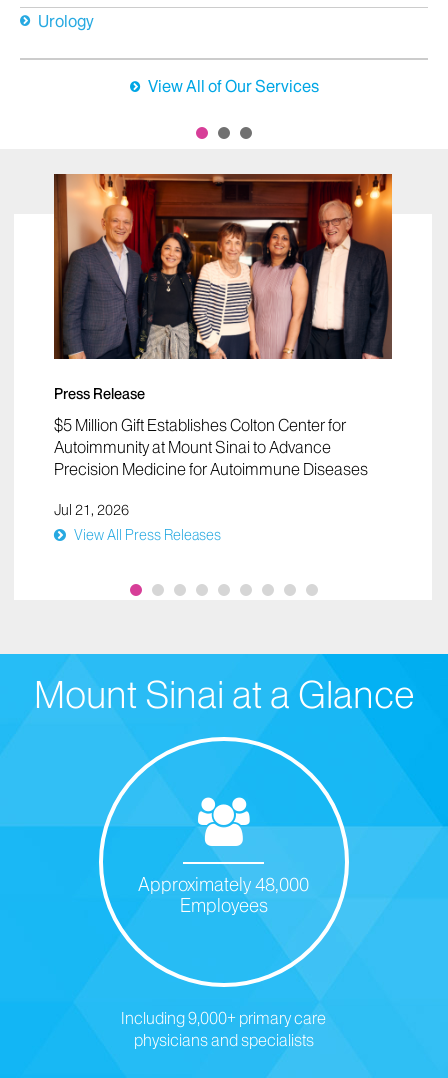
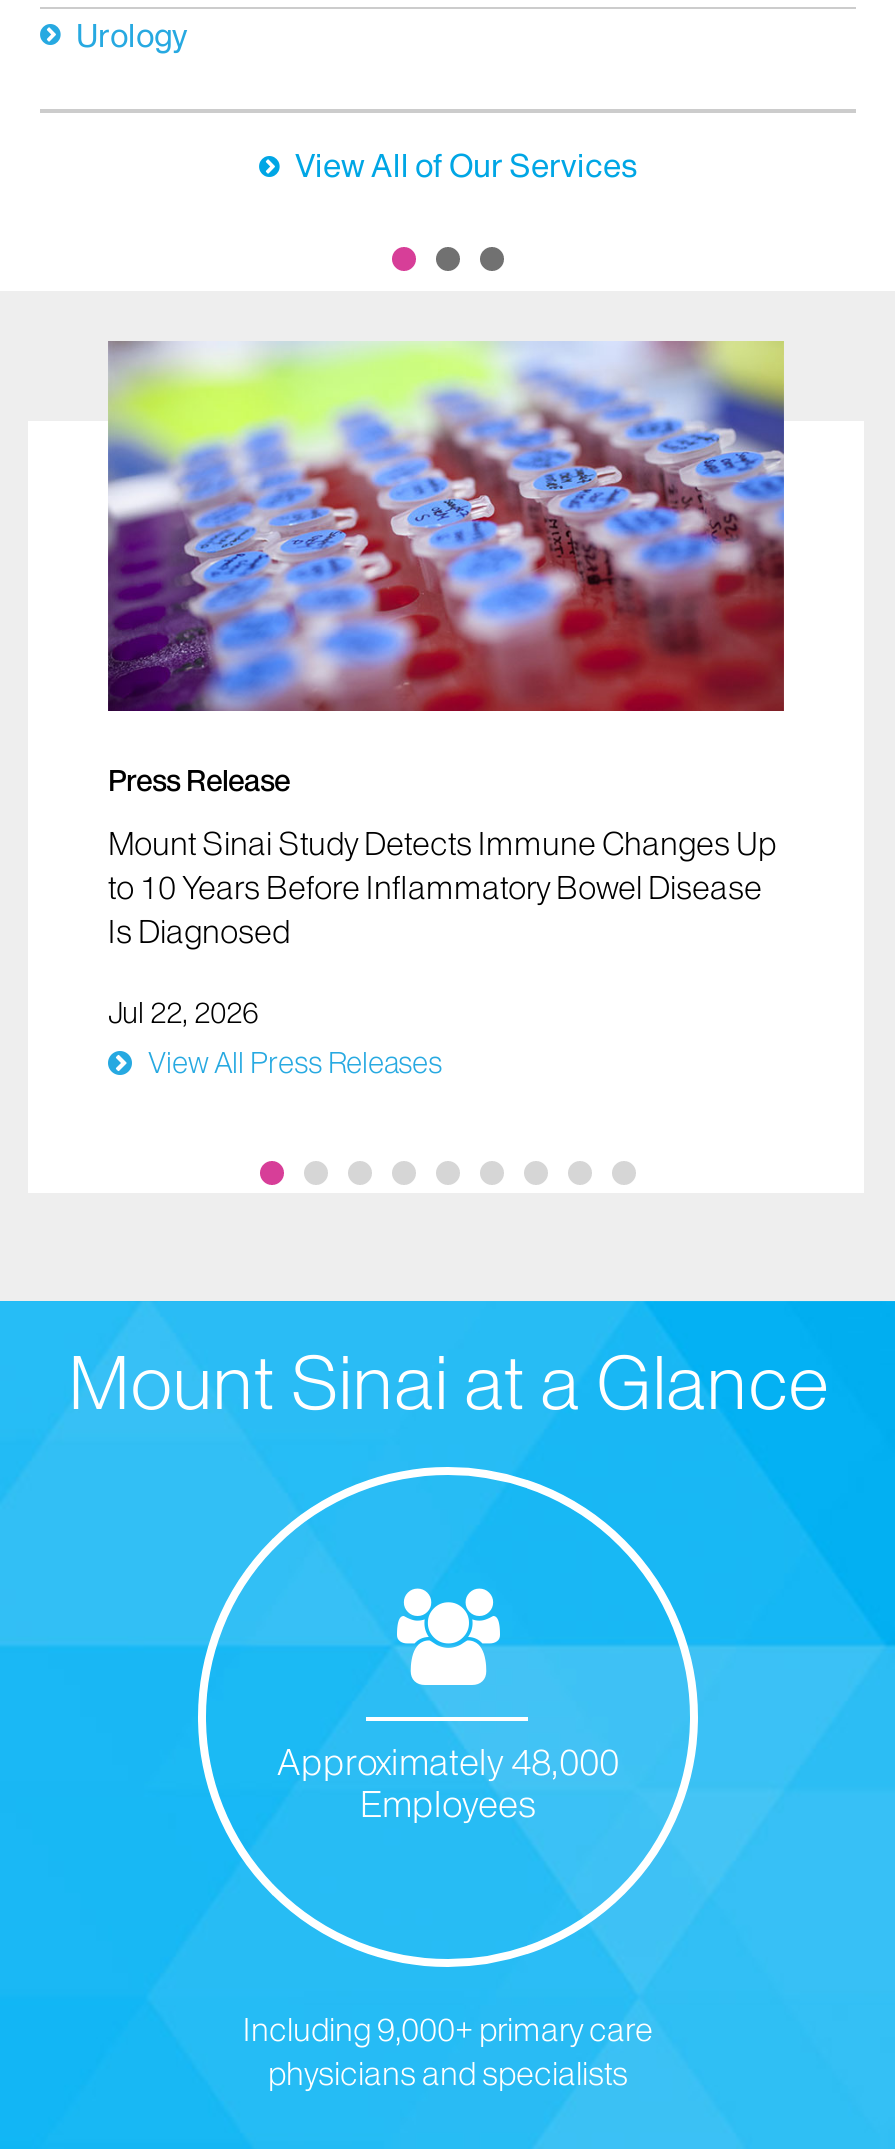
- [image]
+ [image]

- $5 Million Gift Establishes Colton Center for
- Autoimmunity at Mount Sinai to Advance
- Precision Medicine for Autoimmune Diseases
+ Mount Sinai Study Detects Immune Changes Up
+ to 10 Years Before Inflammatory Bowel Disease
+ Is Diagnosed

- Jul 21, 2026
+ Jul 22, 2026
